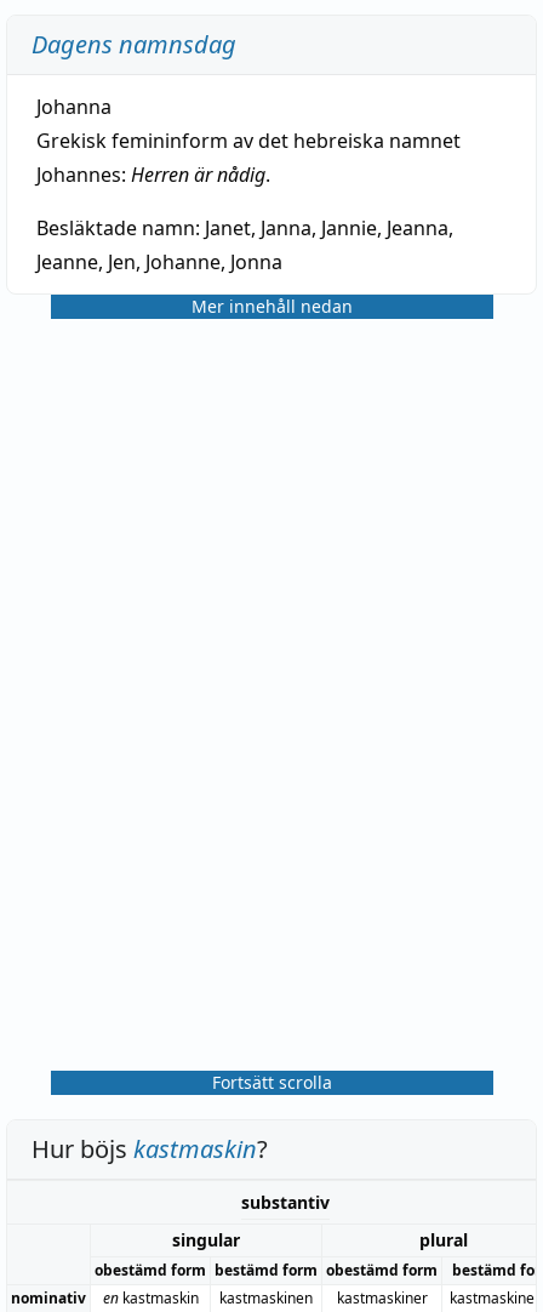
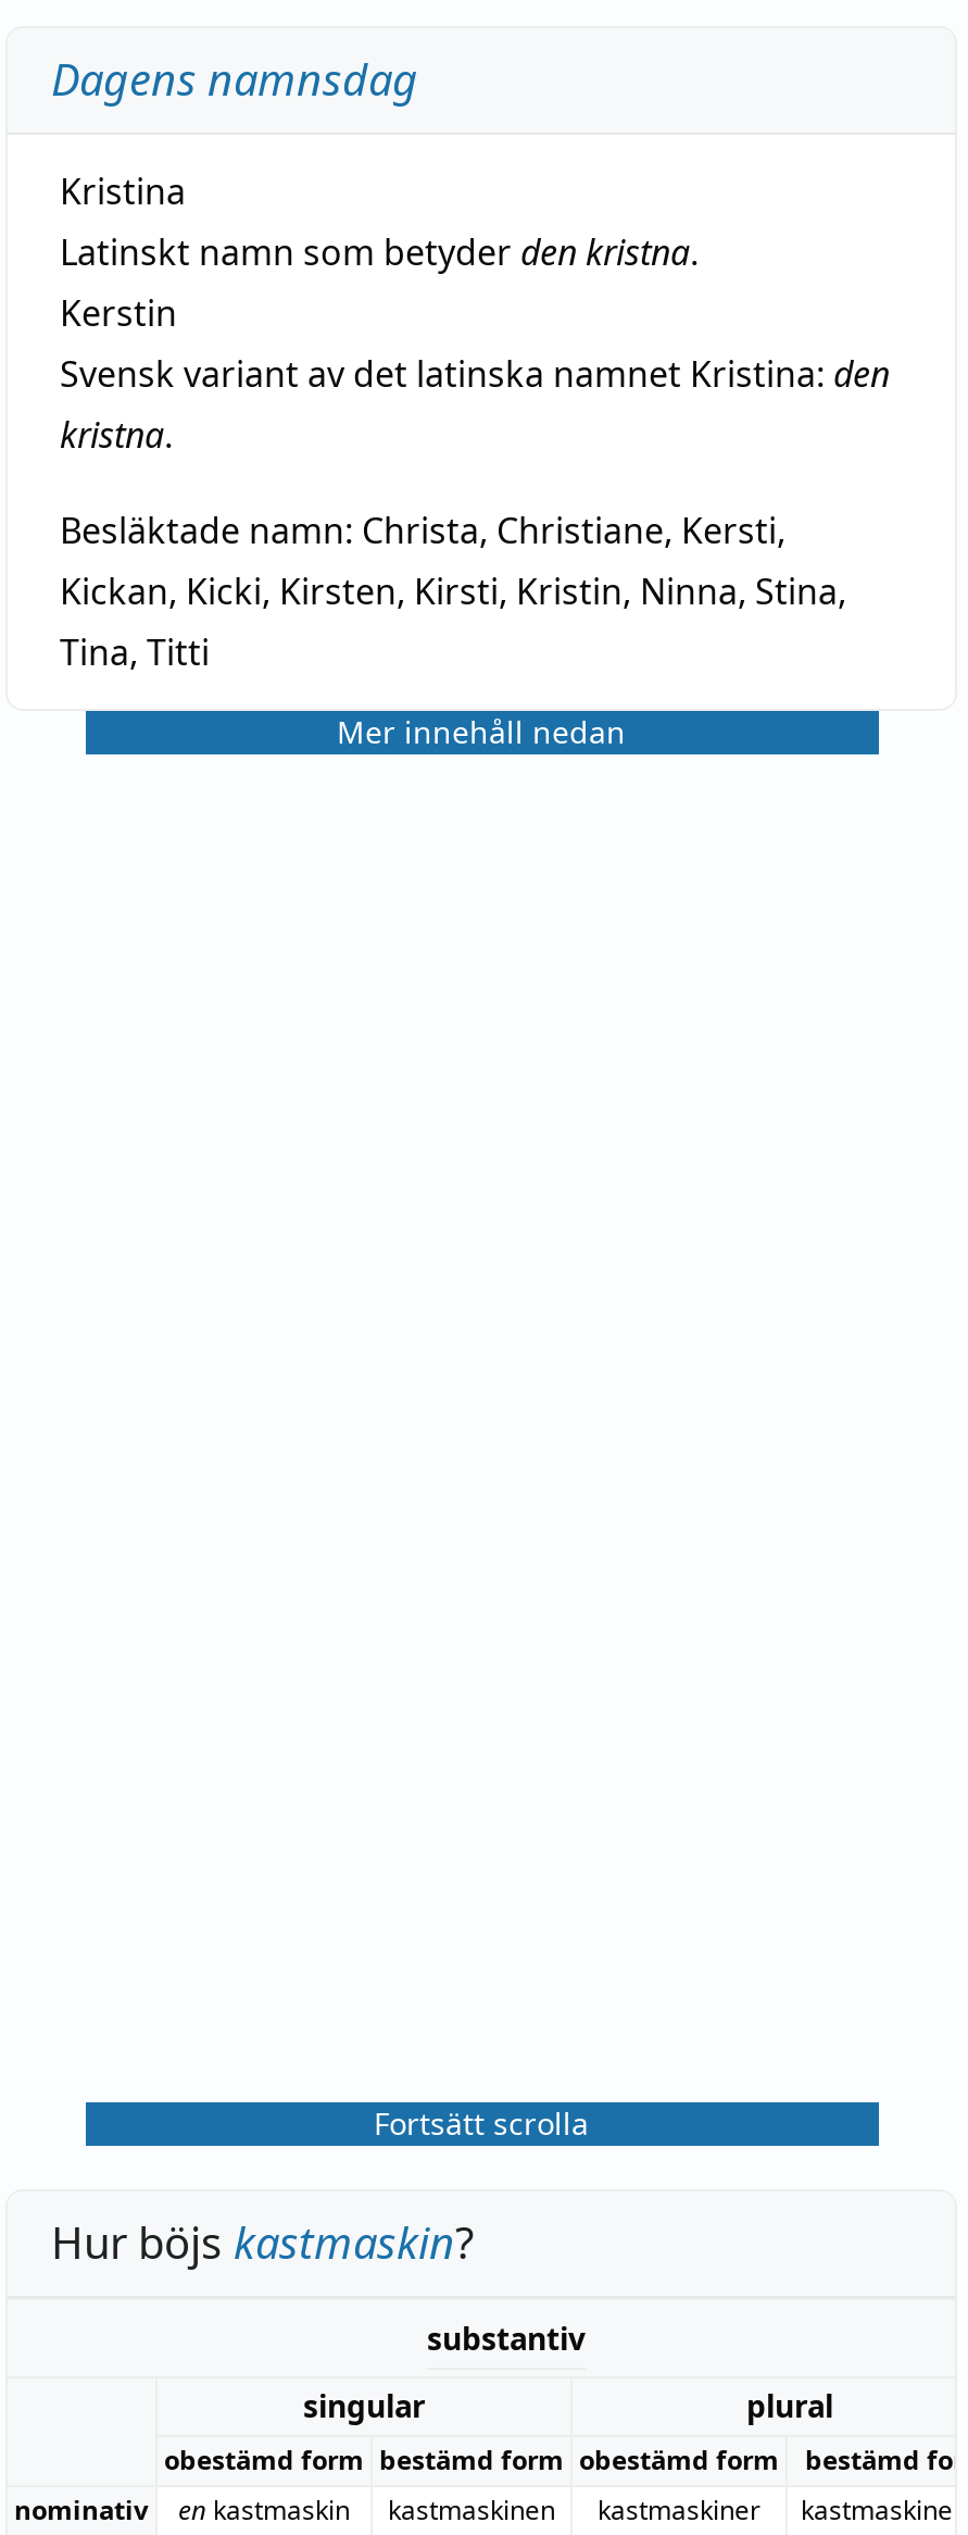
- Johanna
- Grekisk femininform av det hebreiska namnet
- Johannes: Herren är nådig.
+ Kristina
+ Latinskt namn som betyder den kristna.
+ Kerstin
+ Svensk variant av det latinska namnet Kristina: den
+ kristna.

- Besläktade namn: Janet, Janna, Jannie, Jeanna,
- Jeanne, Jen, Johanne, Jonna
+ Besläktade namn: Christa, Christiane, Kersti,
+ Kickan, Kicki, Kirsten, Kirsti, Kristin, Ninna, Stina,
+ Tina, Titti
